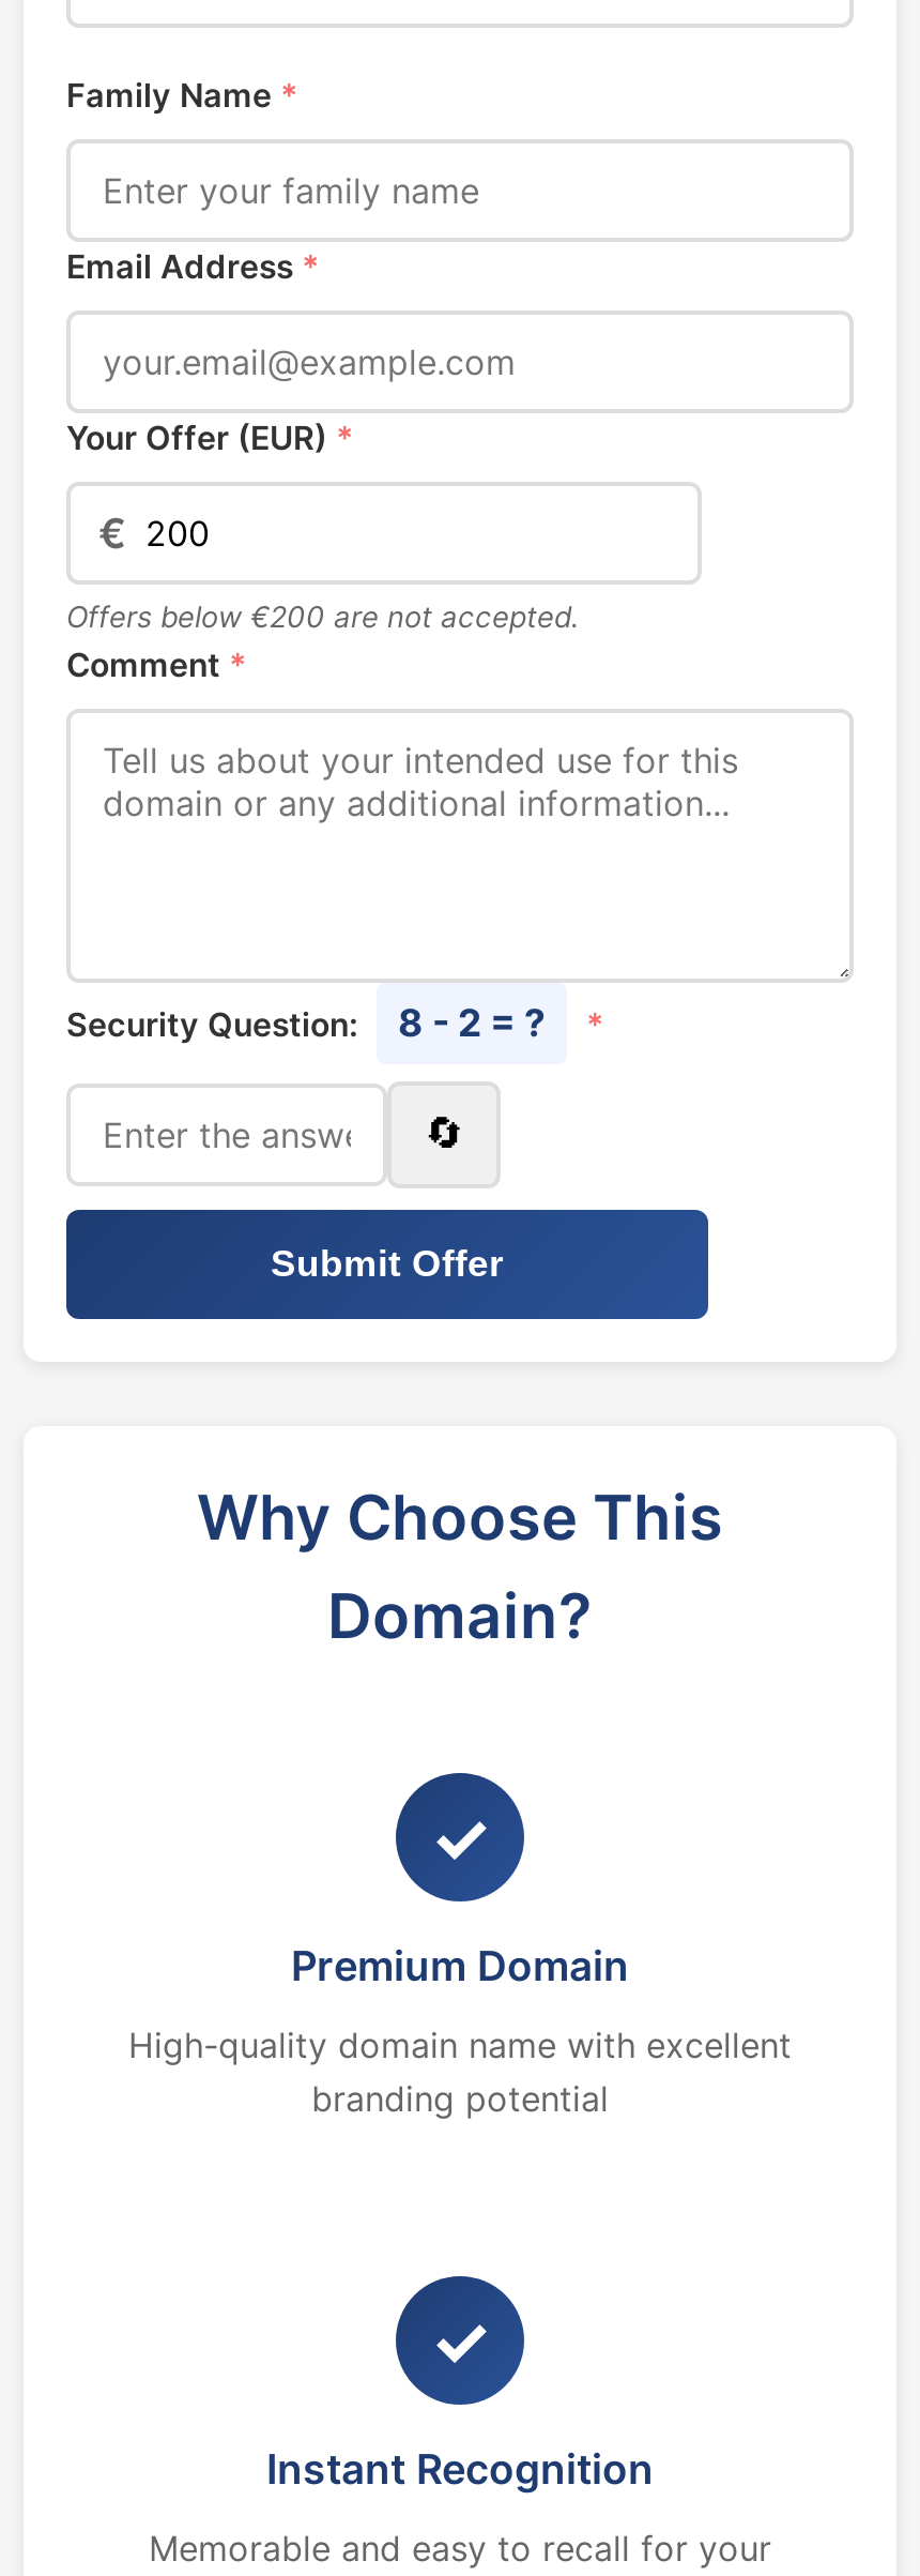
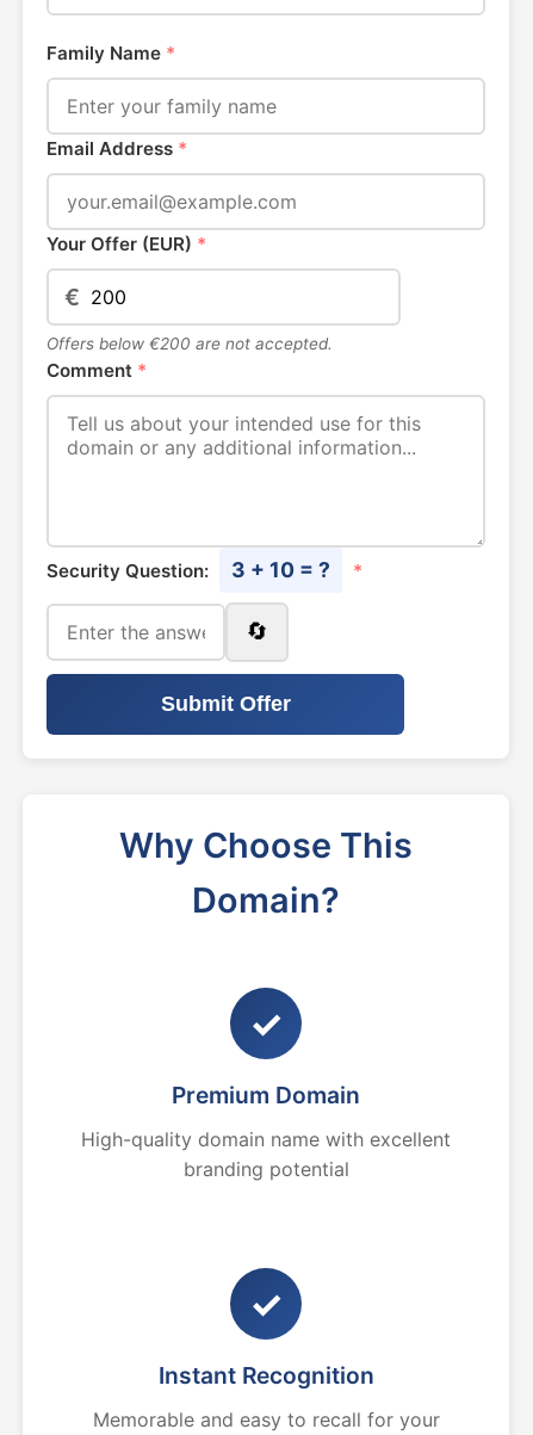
- 8 - 2 = ?
+ 3 + 10 = ?
